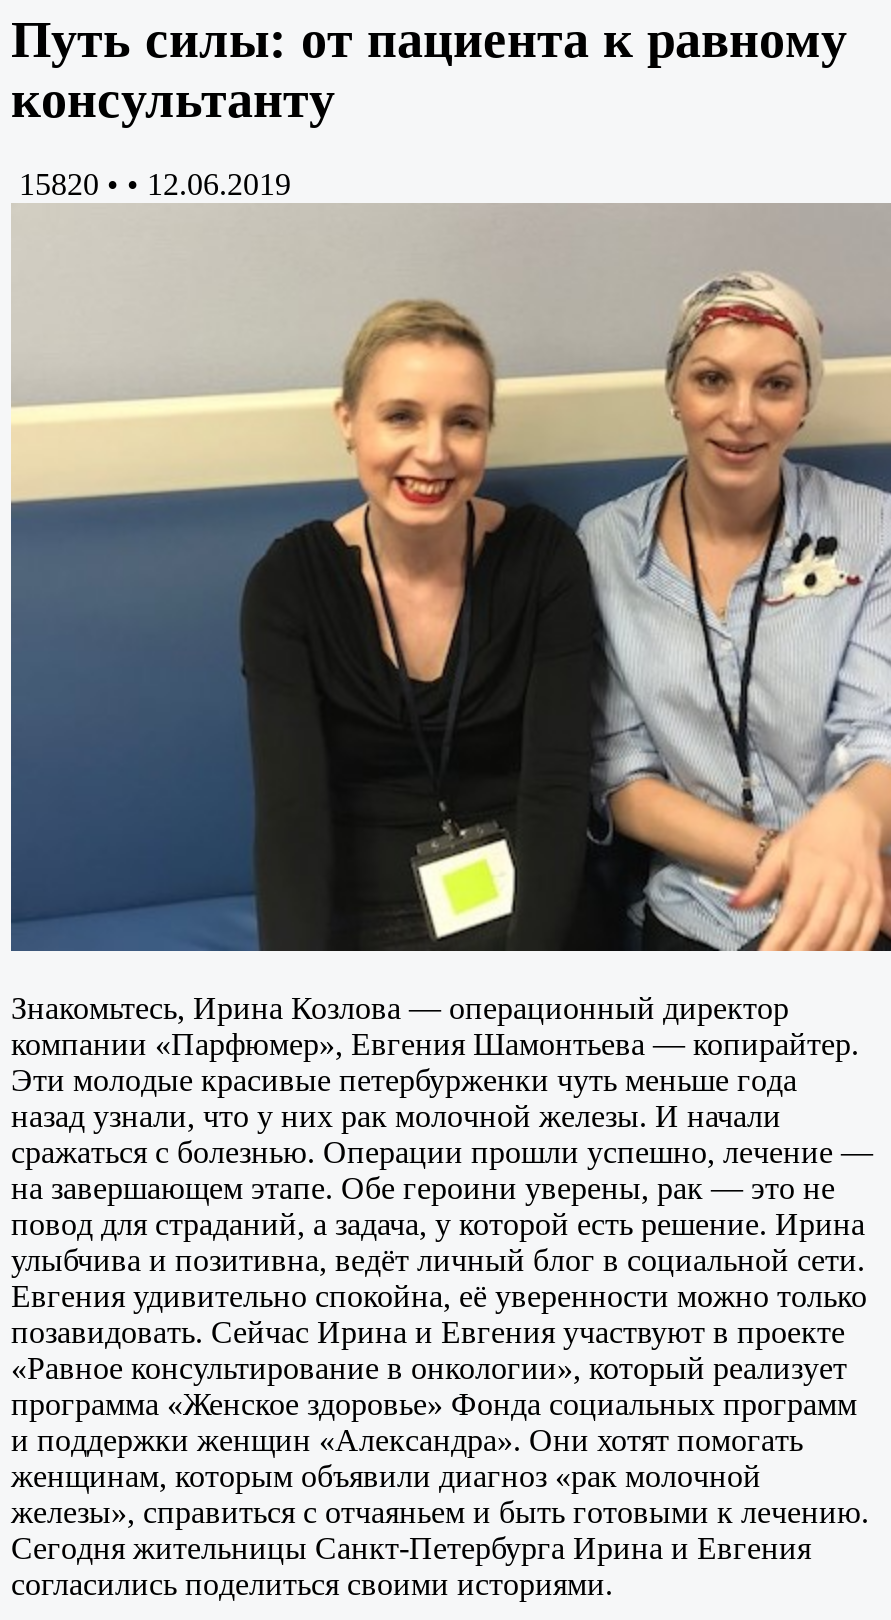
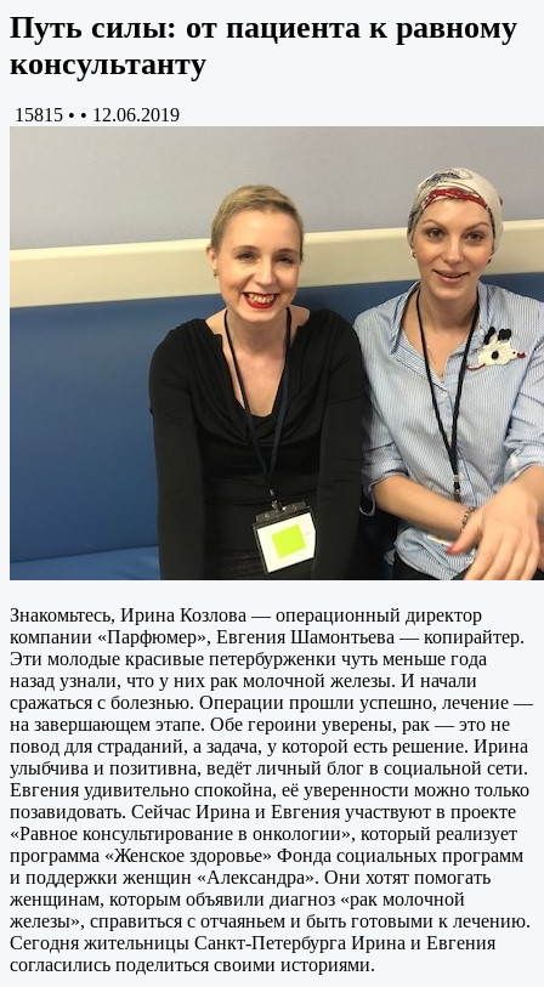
- 15820 • • 12.06.2019
+ 15815 • • 12.06.2019
